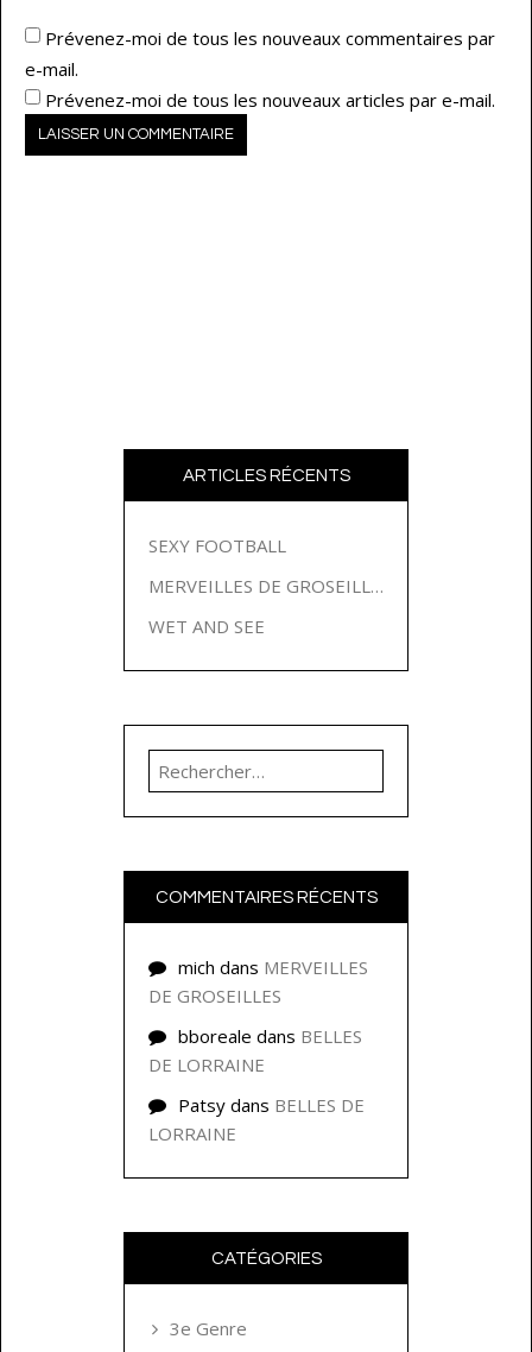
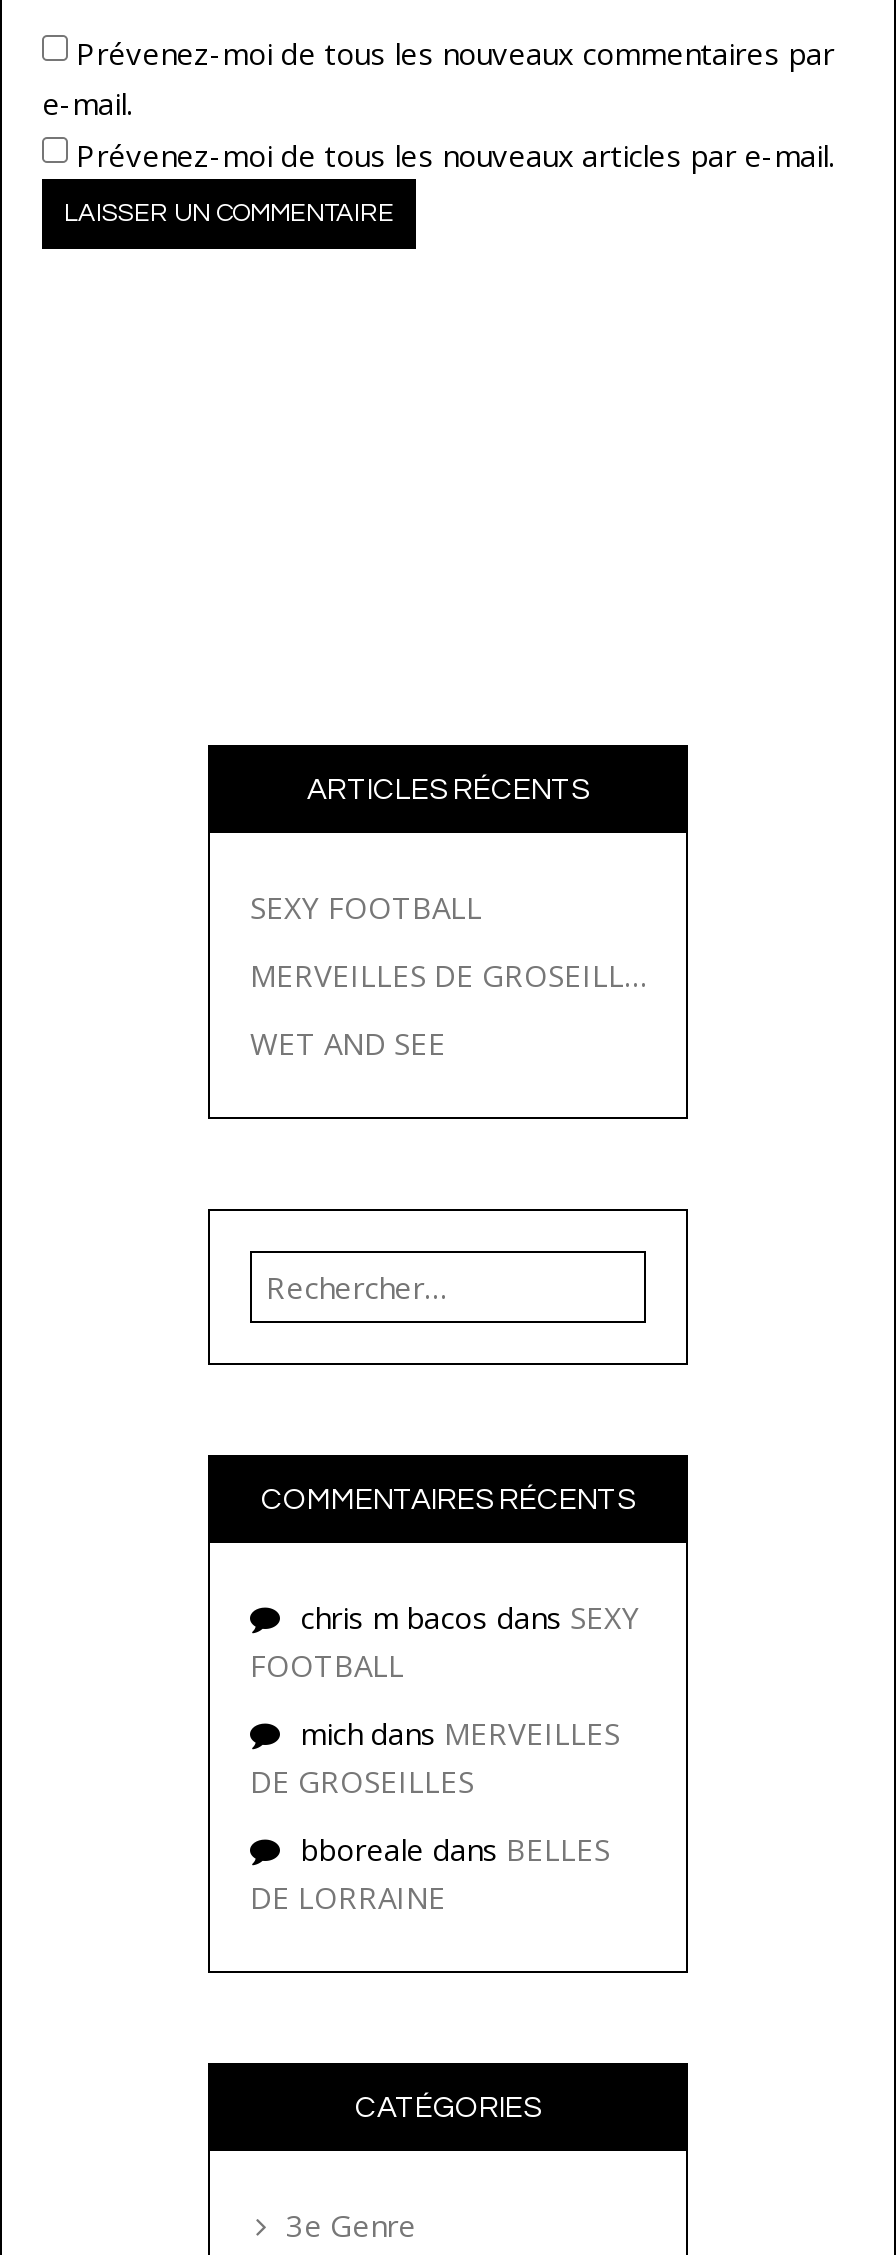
+ chris m bacos dans SEXY
+ FOOTBALL

moved down: mich dans MERVEILLES | DE GROSEILLES | bboreale dans BELLES | DE LORRAINE

- Patsy dans BELLES DE
- LORRAINE
